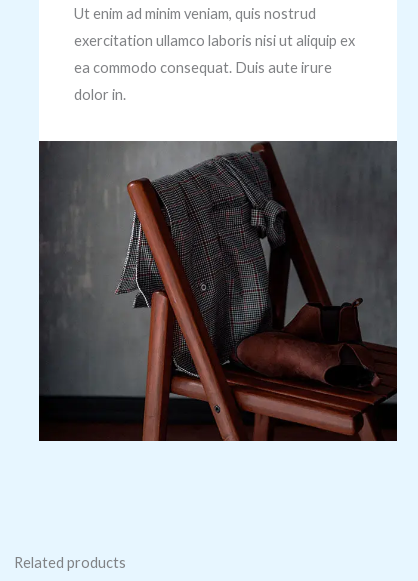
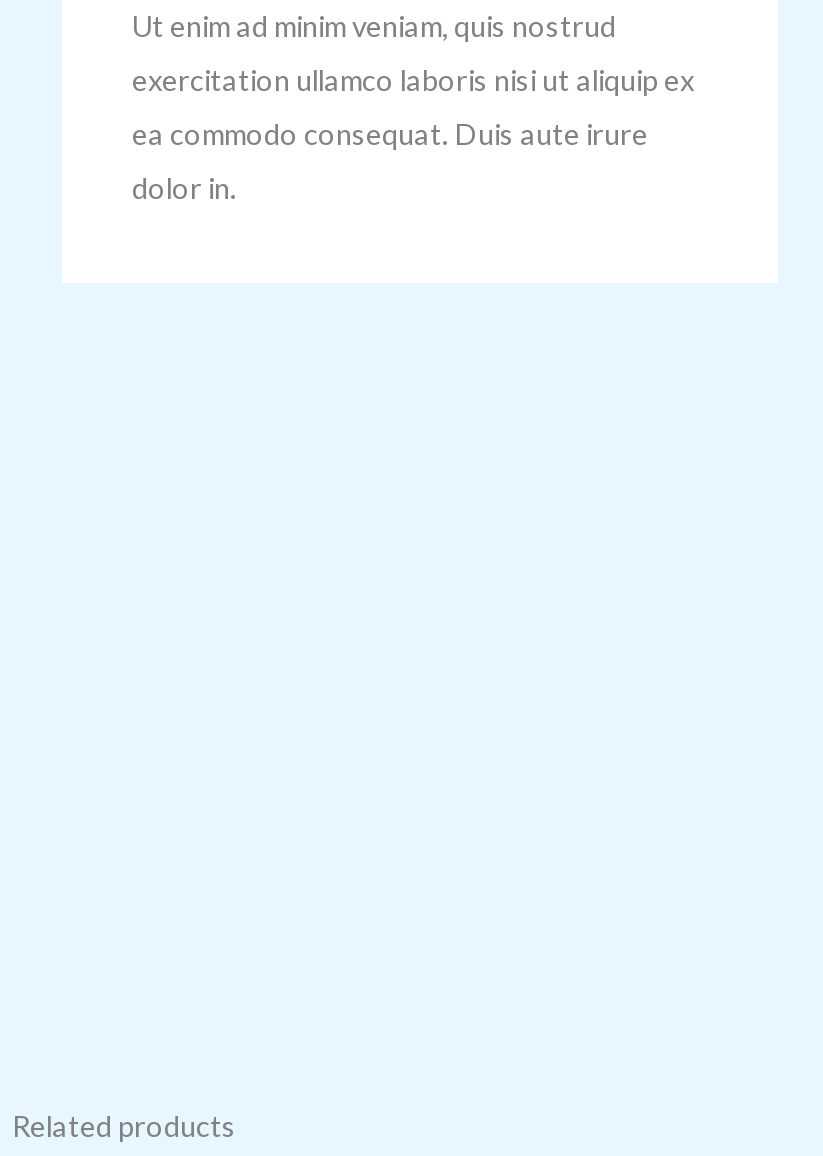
- [image]
